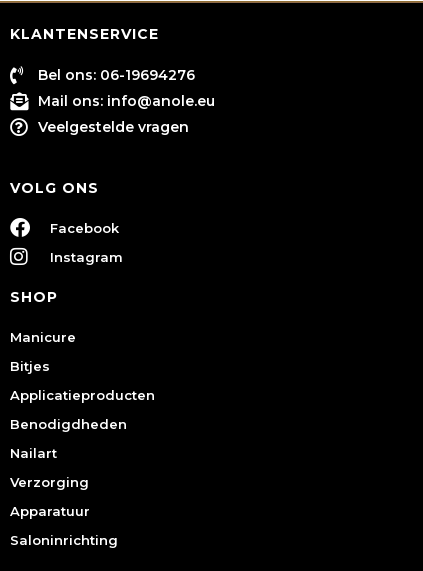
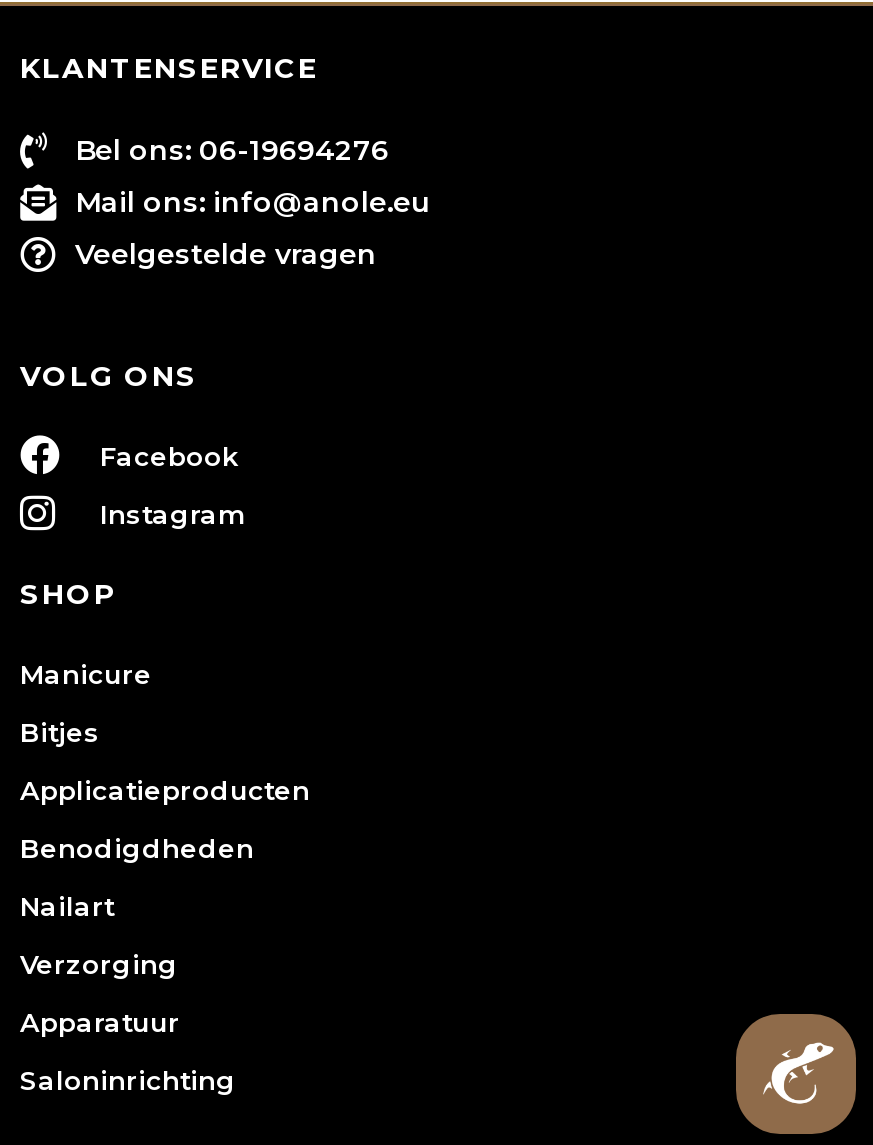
+ [image]
